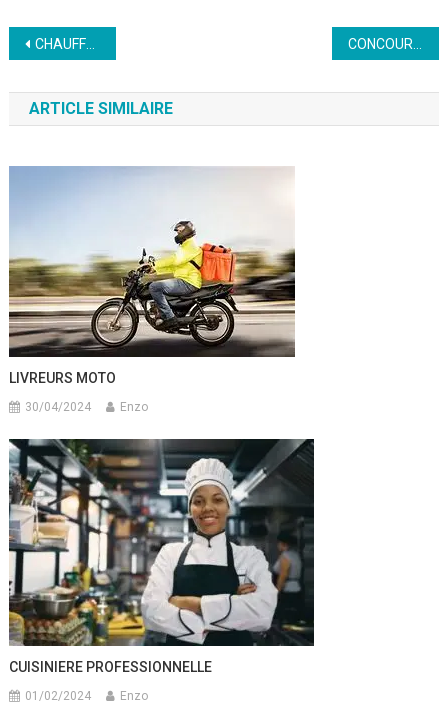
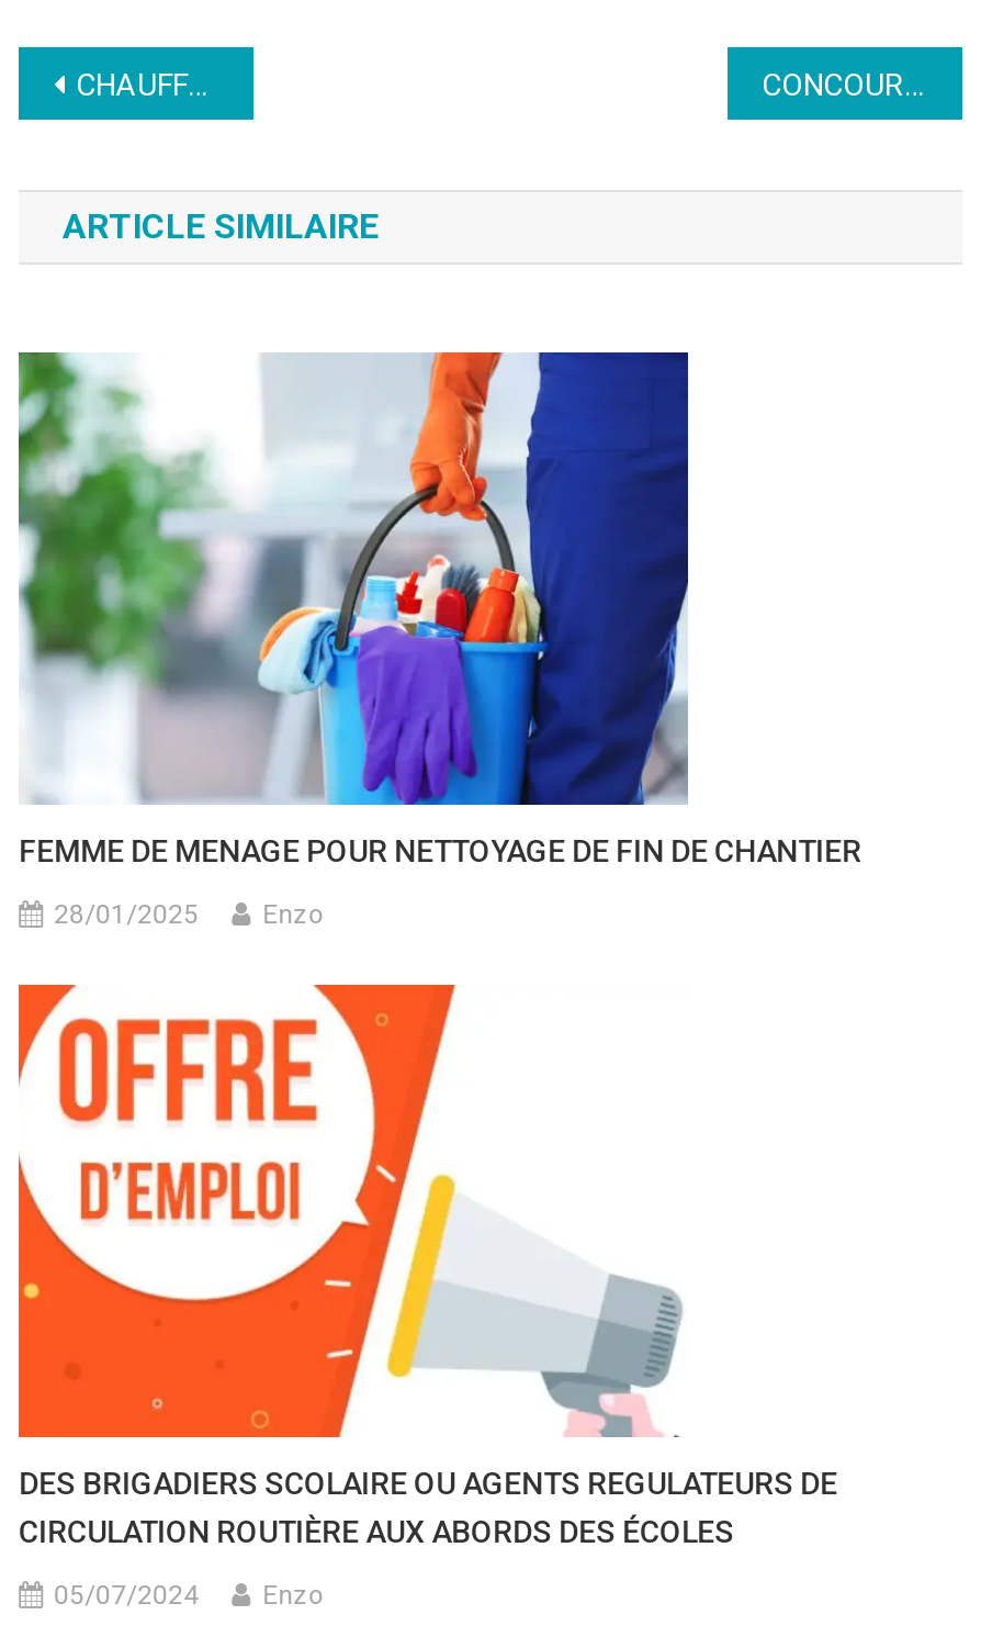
- [image]
- LIVREURS MOTO
+ [image]
+ FEMME DE MENAGE POUR NETTOYAGE DE FIN DE CHANTIER

- 30/04/2024
+ 28/01/2025

- [image]
- CUISINIERE PROFESSIONNELLE
+ [image]
+ DES BRIGADIERS SCOLAIRE OU AGENTS REGULATEURS DE
+ CIRCULATION ROUTIÈRE AUX ABORDS DES ÉCOLES

- 01/02/2024
+ 05/07/2024
